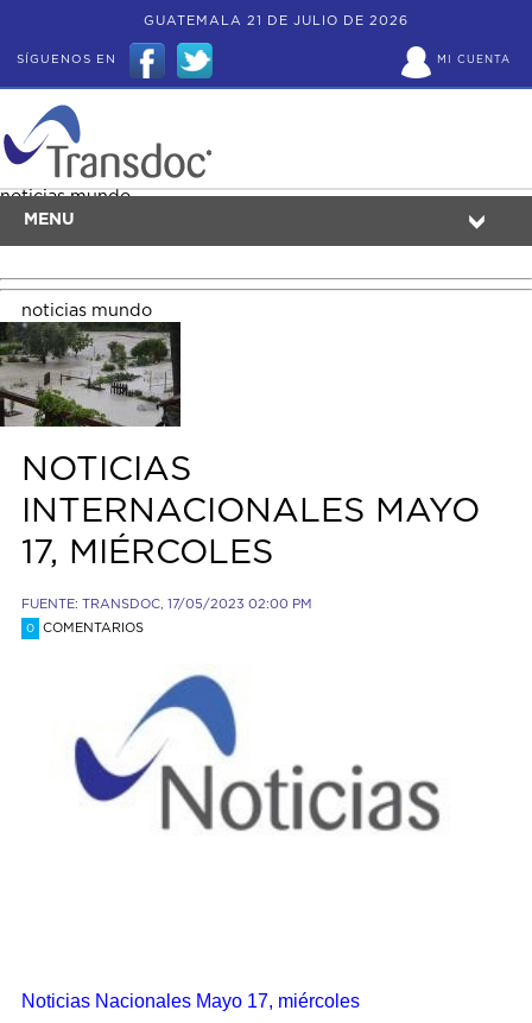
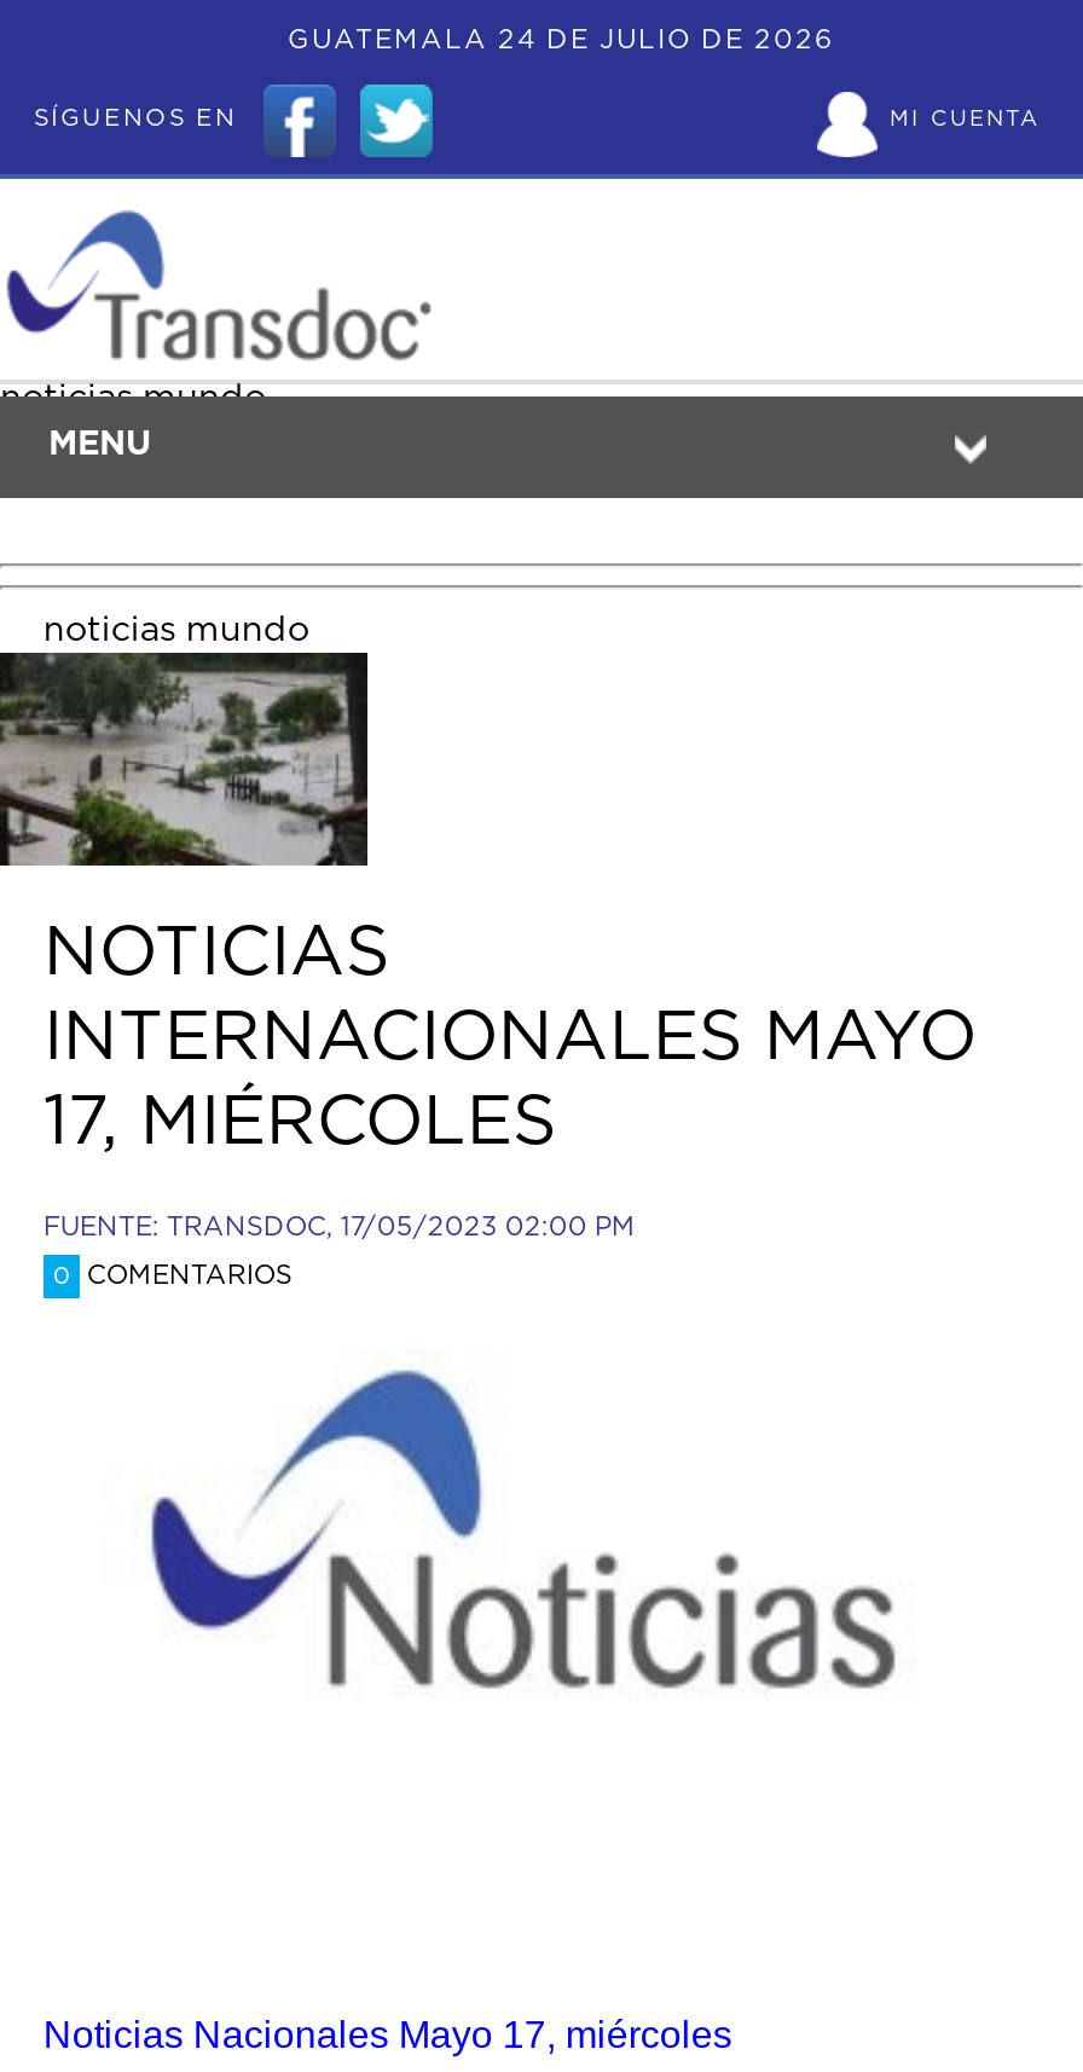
- GUATEMALA 21 DE JULIO DE 2026
+ GUATEMALA 24 DE JULIO DE 2026
